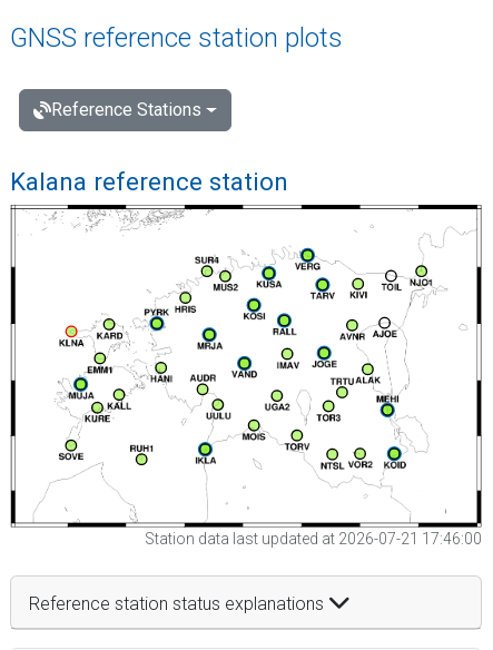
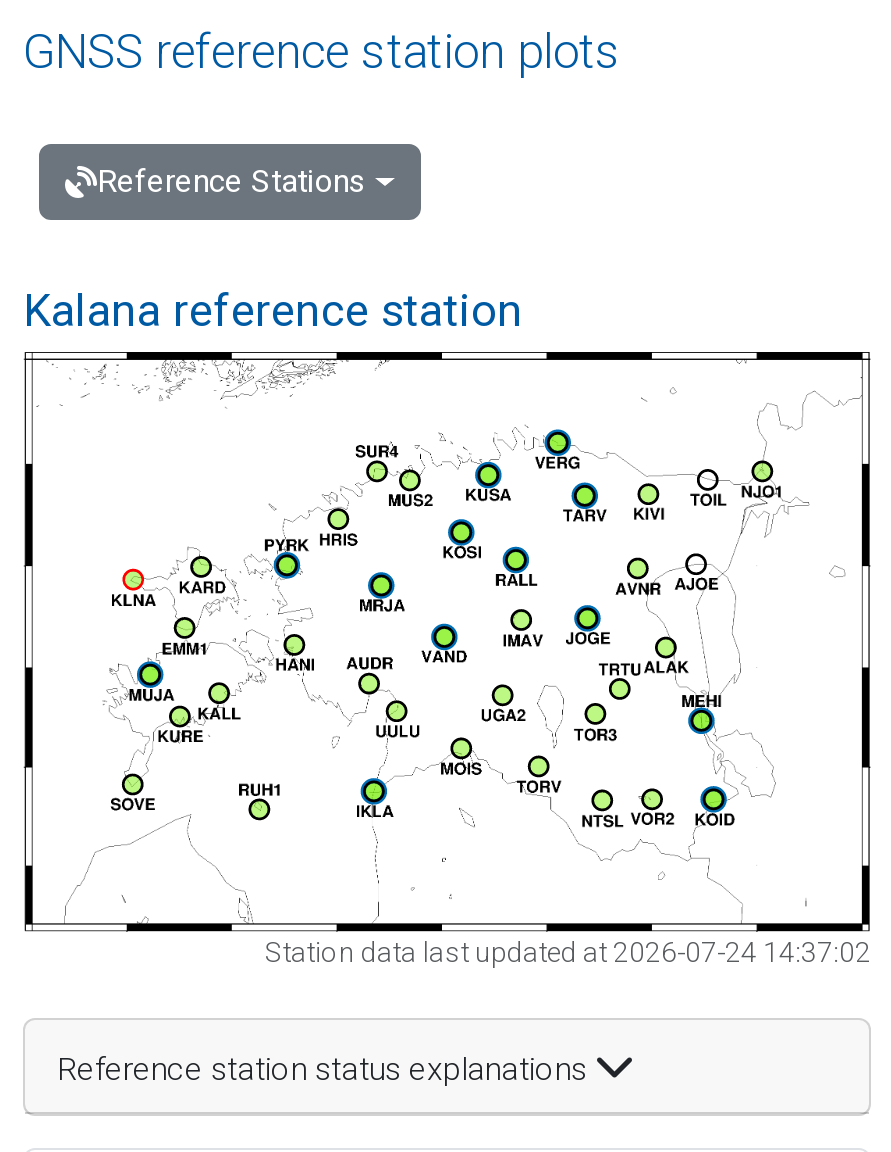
- Station data last updated at 2026-07-21 17:46:00
+ Station data last updated at 2026-07-24 14:37:02
